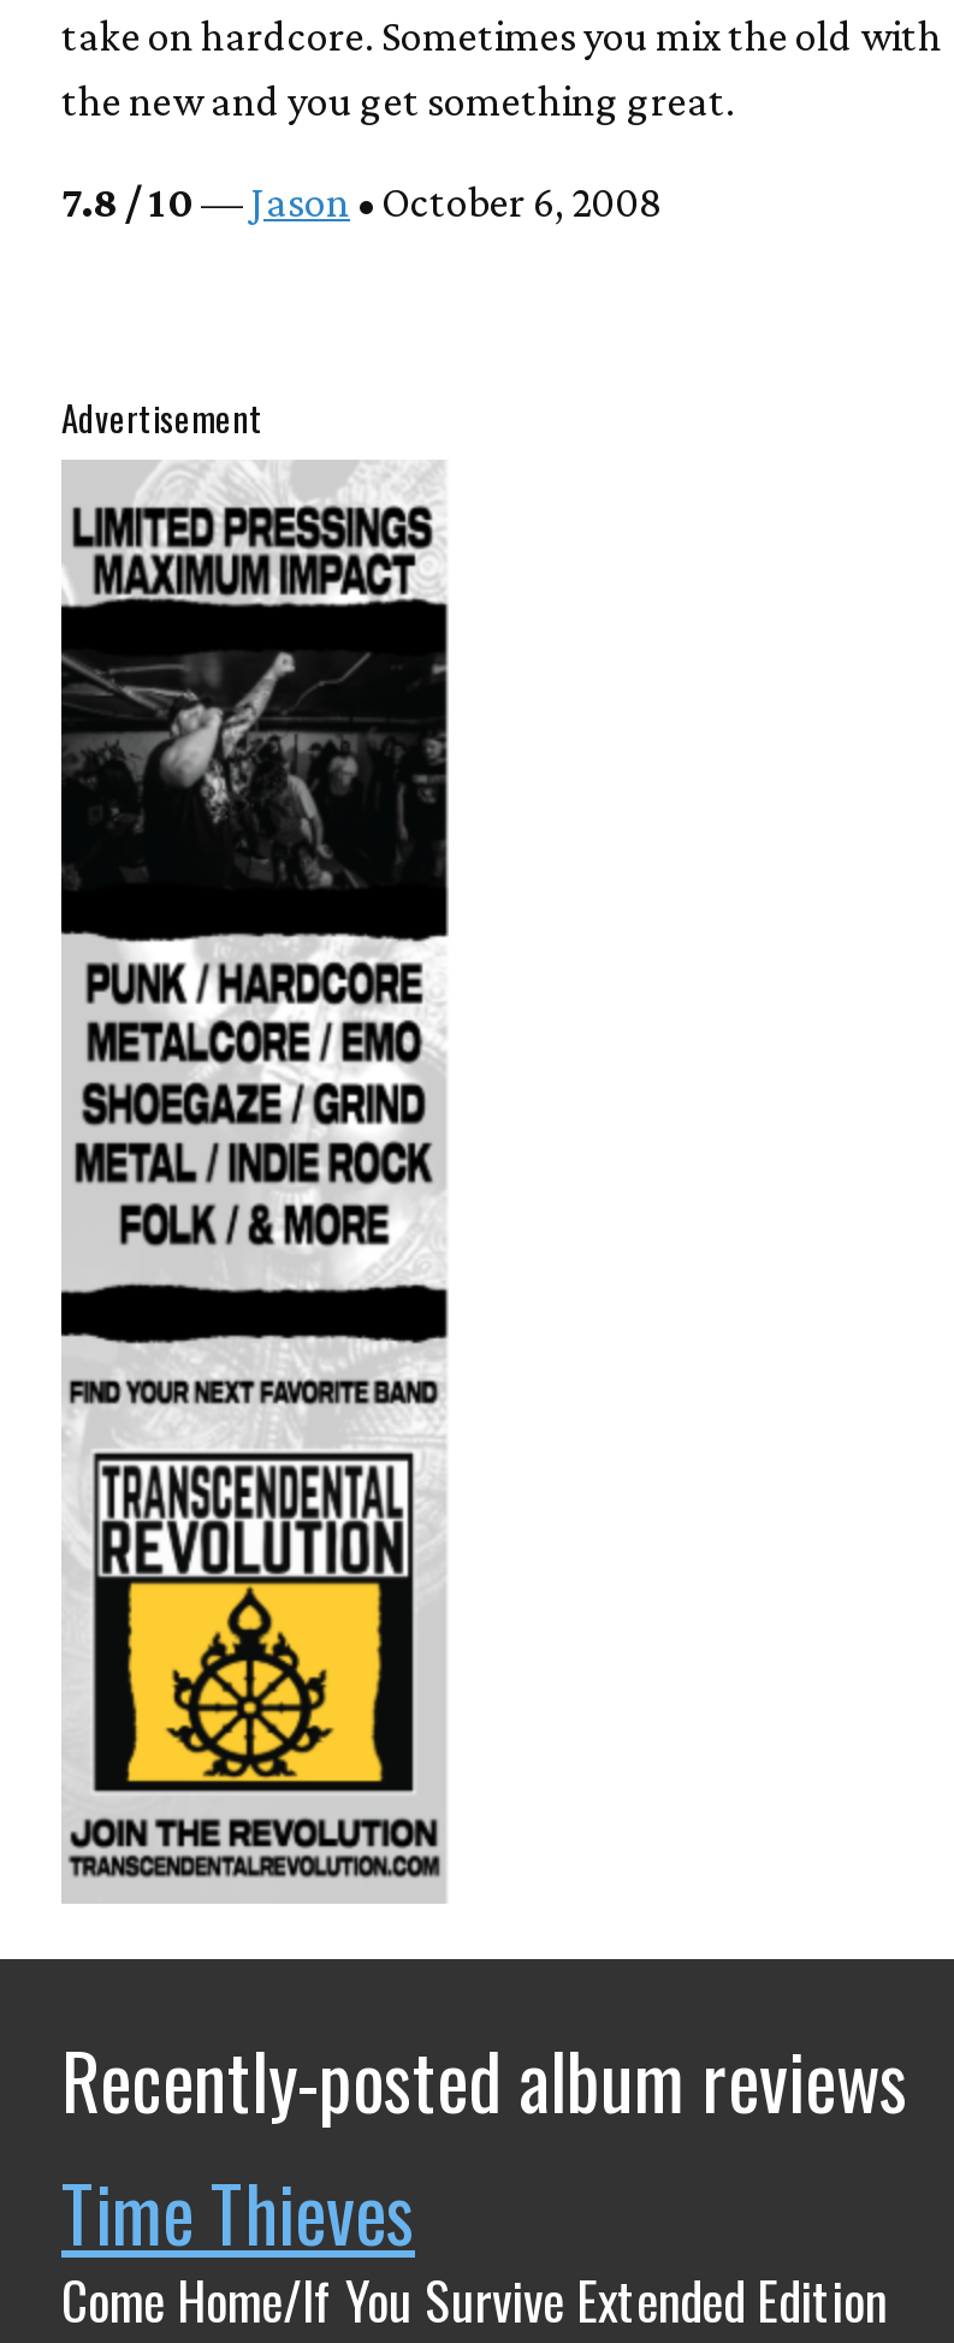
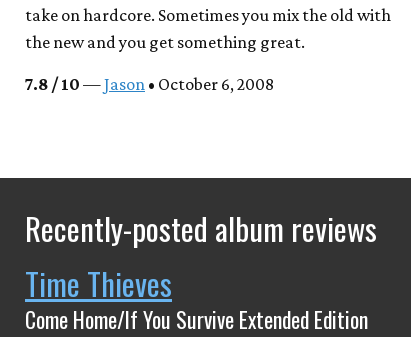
- Advertisement

- [image]
